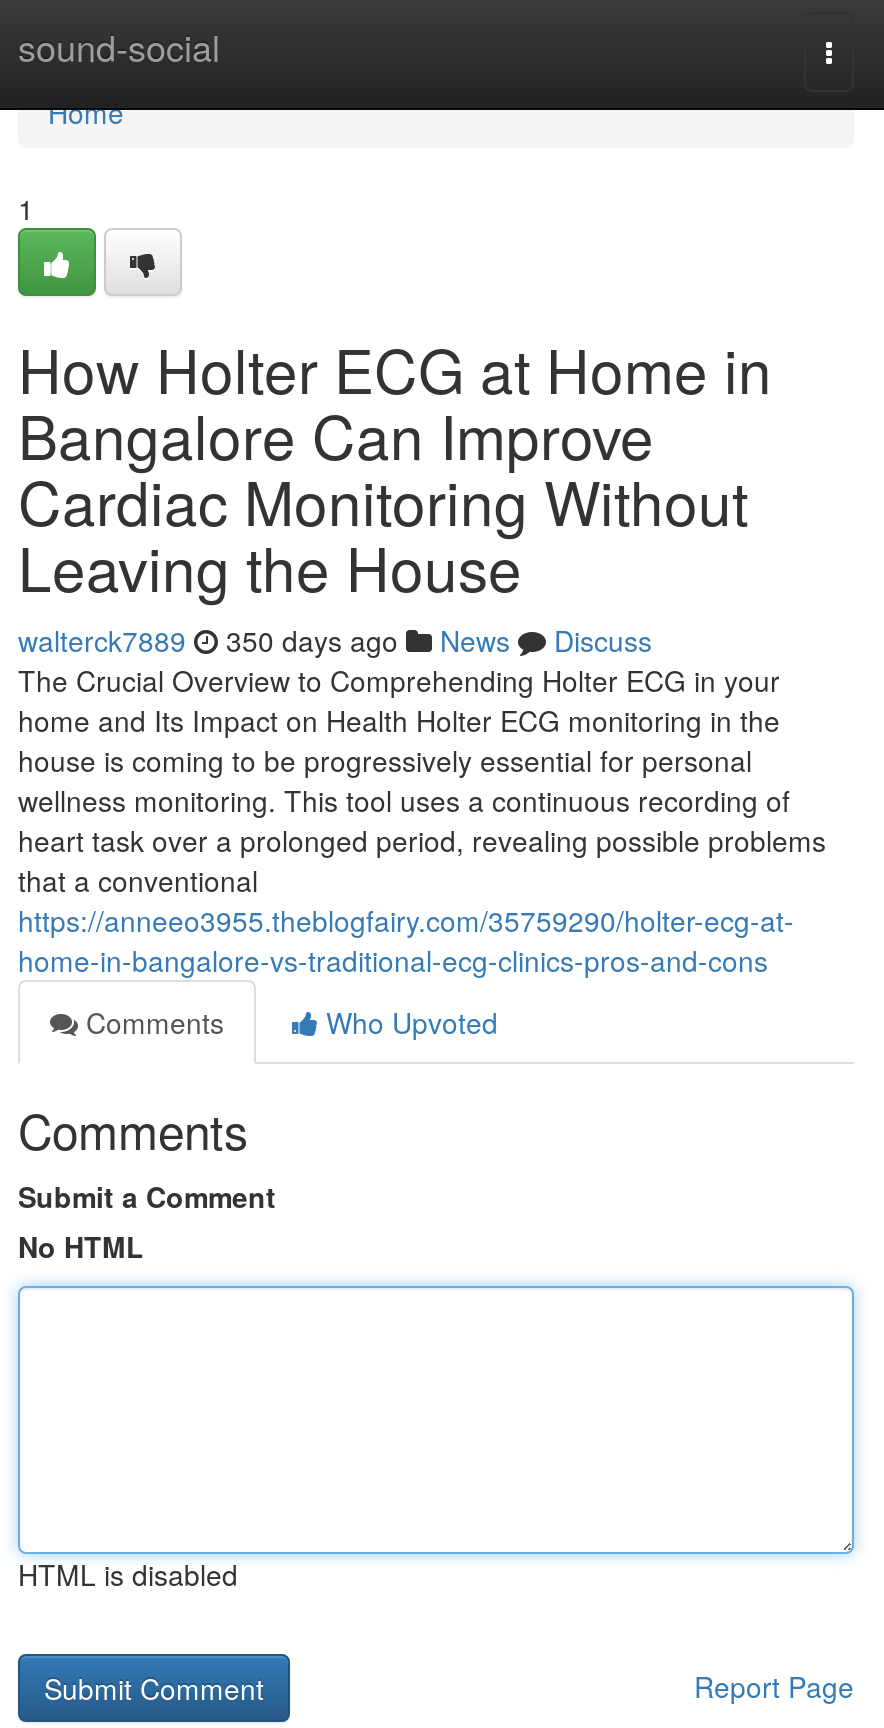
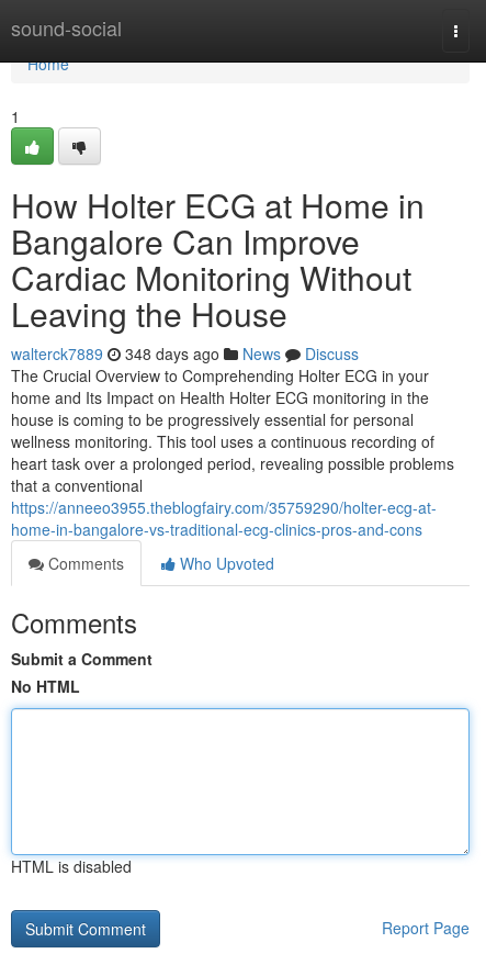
- walterck7889 350 days ago News Discuss
+ walterck7889 348 days ago News Discuss
